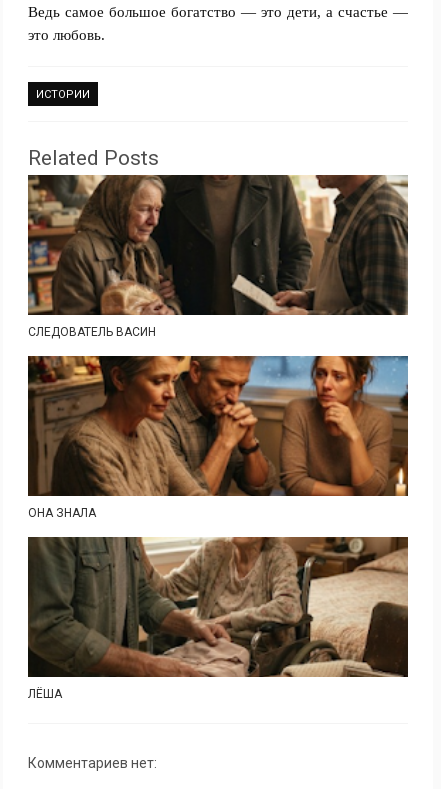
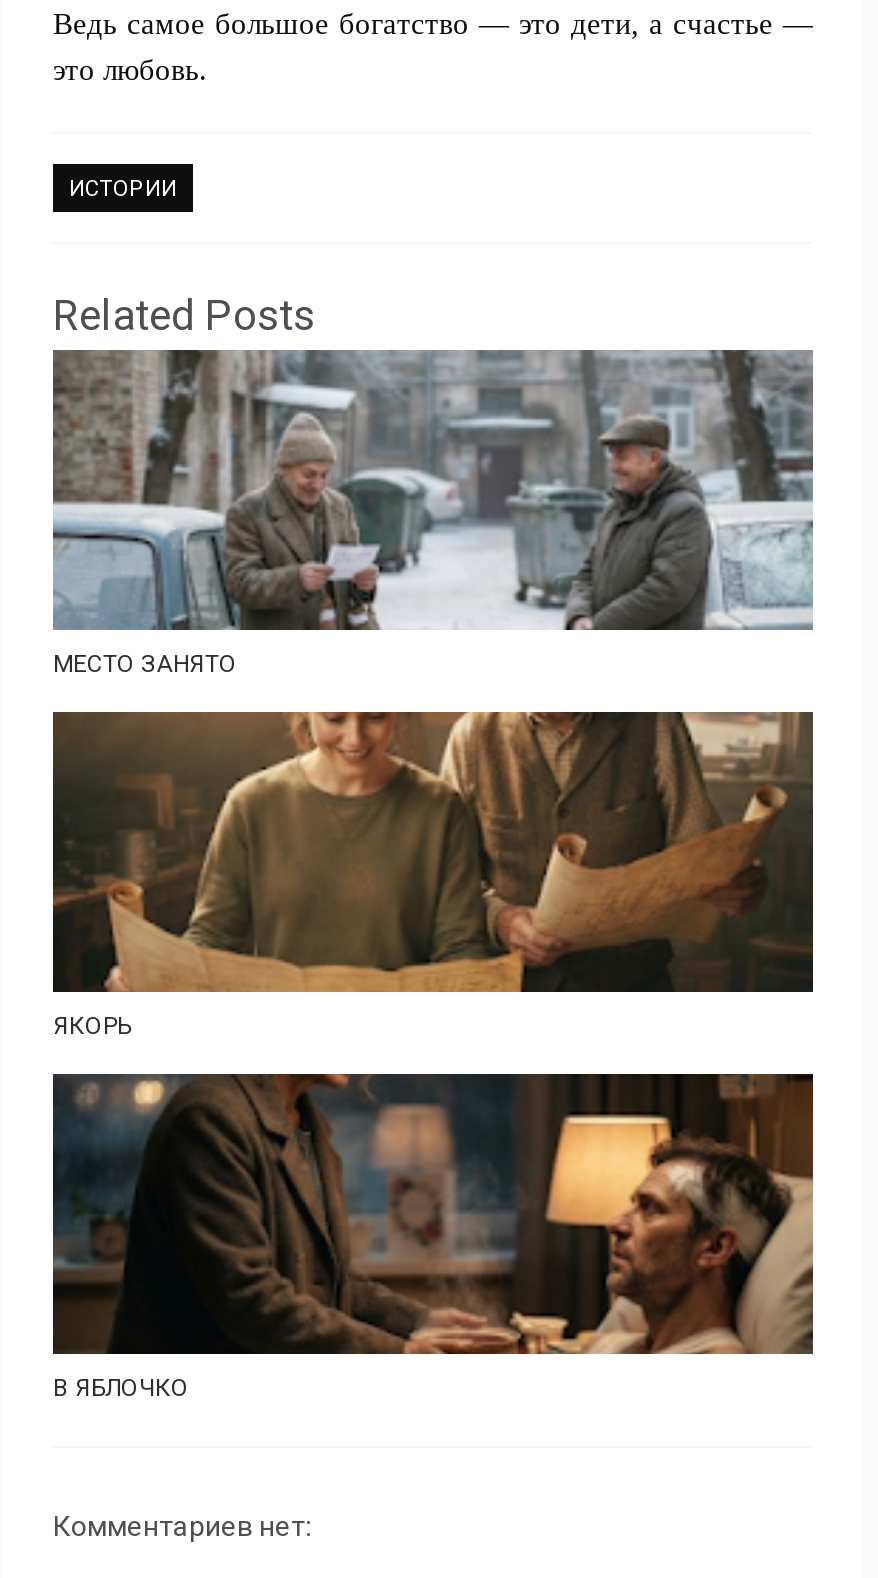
- [image]
- СЛЕДОВАТЕЛЬ ВАСИН
+ [image]
+ МЕСТО ЗАНЯТО

- [image]
- ОНА ЗНАЛА
+ [image]
+ ЯКОРЬ

- [image]
- ЛЁША
+ [image]
+ В ЯБЛОЧКО
